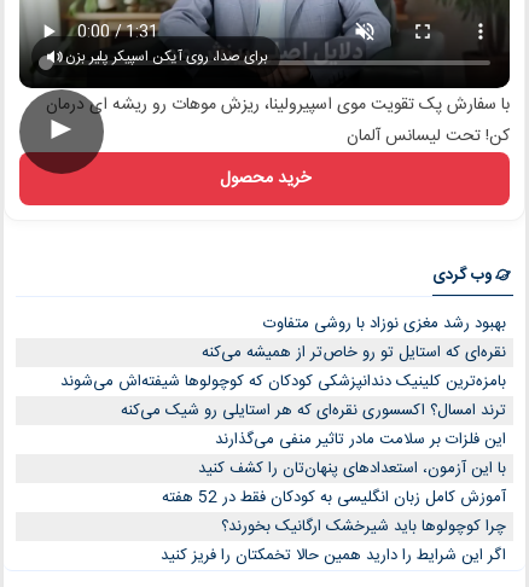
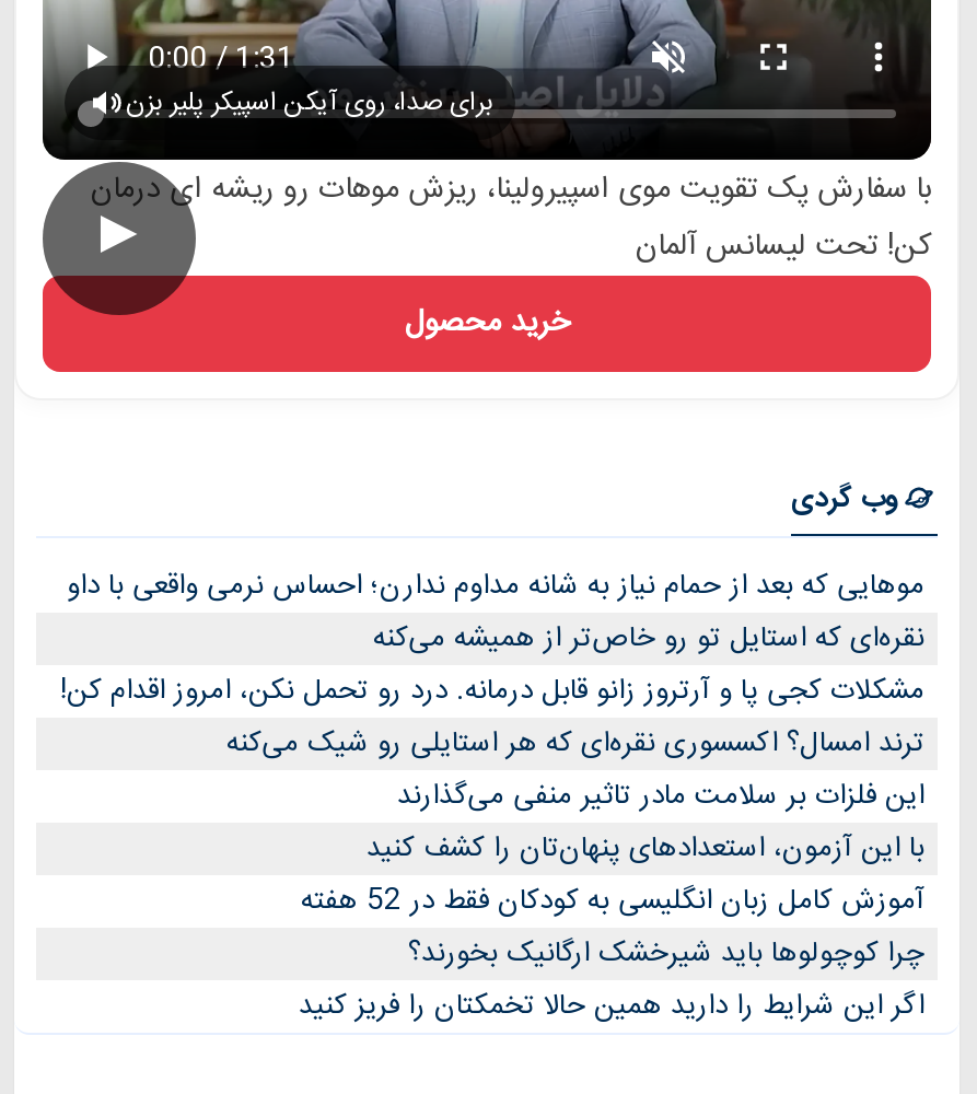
- بهبود رشد مغزی نوزاد با روشی متفاوت
+ موهایی که بعد از حمام نیاز به شانه مداوم ندارن؛ احساس نرمی واقعی با داو

- بامزه‌ترین کلینیک دندانپزشکی کودکان که کوچولوها شیفته‌اش می‌شوند
+ مشکلات کجی پا و آرتروز زانو قابل درمانه. درد رو تحمل نکن، امروز اقدام کن!
